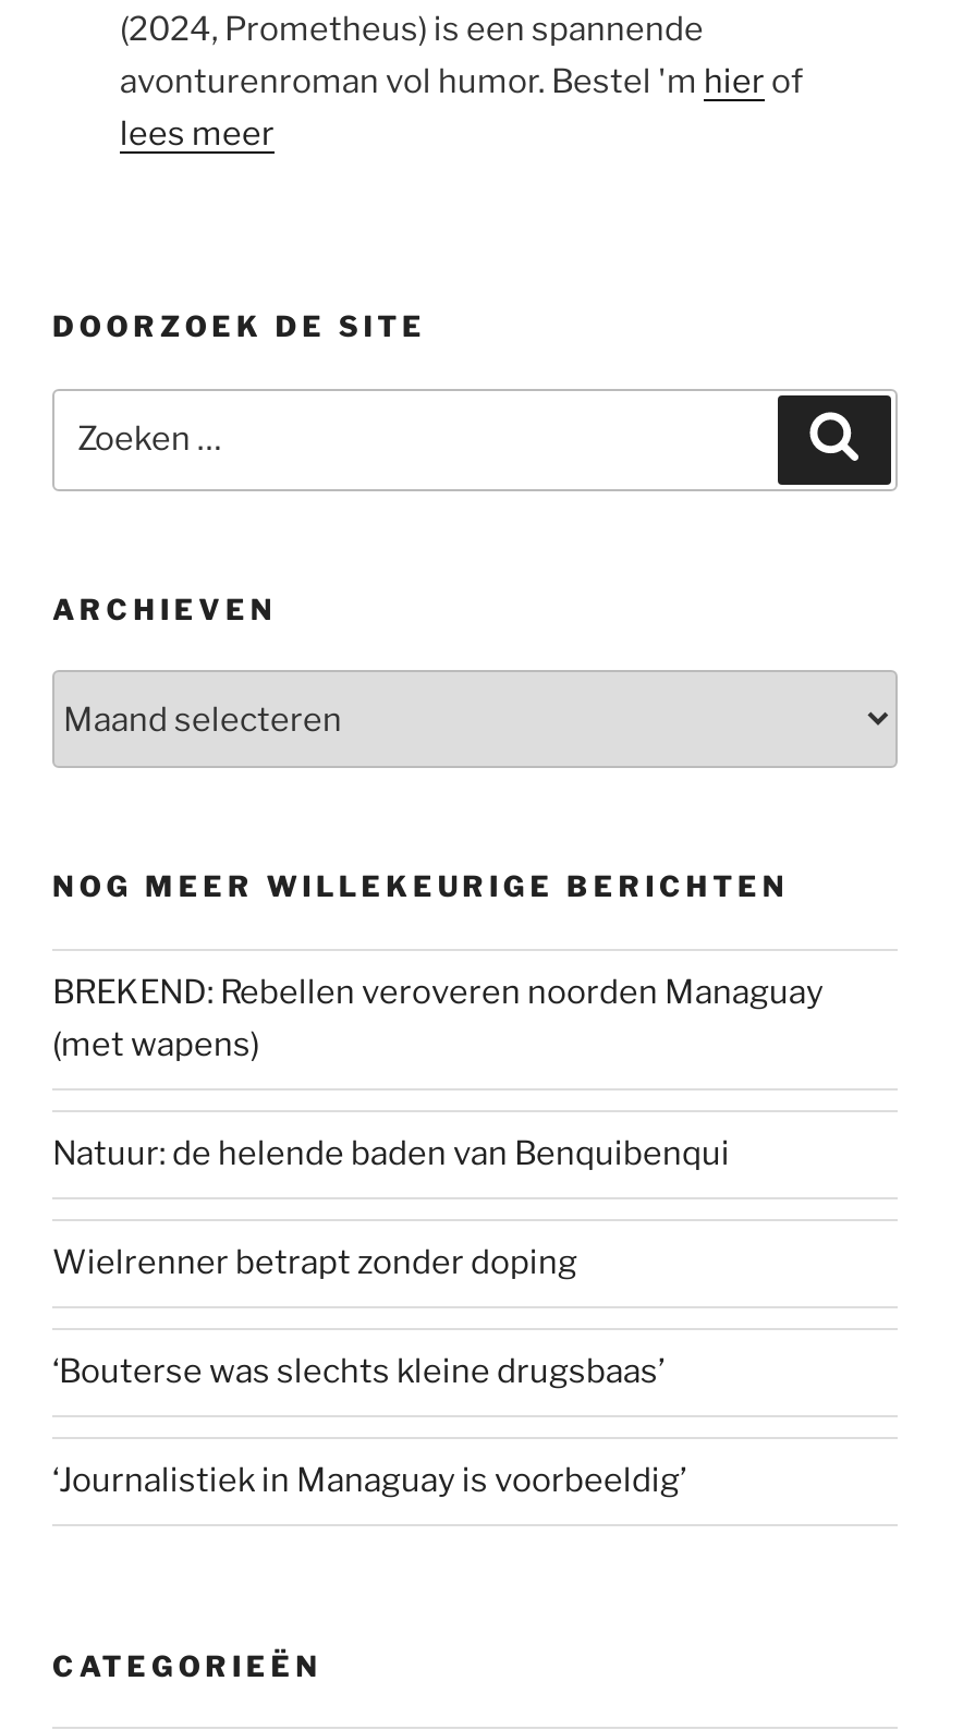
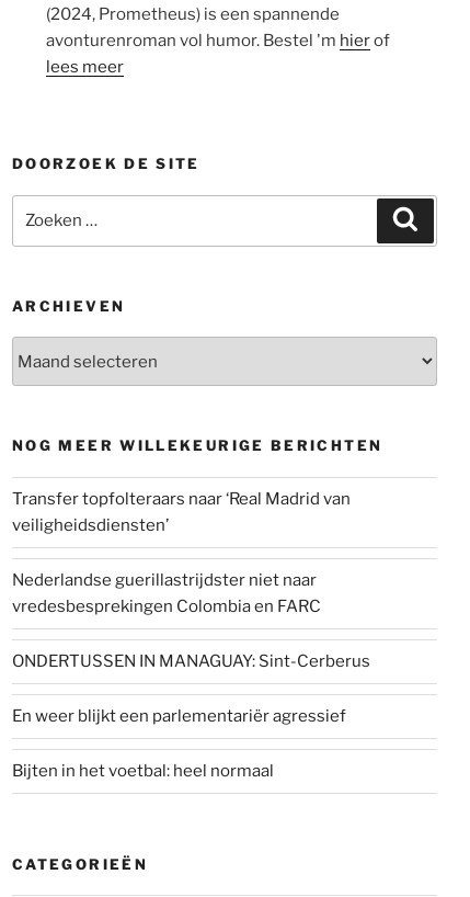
- BREKEND: Rebellen veroveren noorden Managuay
- (met wapens)
+ Transfer topfolteraars naar ‘Real Madrid van
+ veiligheidsdiensten’

- Natuur: de helende baden van Benquibenqui
+ Nederlandse guerillastrijdster niet naar
+ vredesbesprekingen Colombia en FARC

- Wielrenner betrapt zonder doping
+ ONDERTUSSEN IN MANAGUAY: Sint-Cerberus

- ‘Bouterse was slechts kleine drugsbaas’
+ En weer blijkt een parlementariër agressief

- ‘Journalistiek in Managuay is voorbeeldig’
+ Bijten in het voetbal: heel normaal
